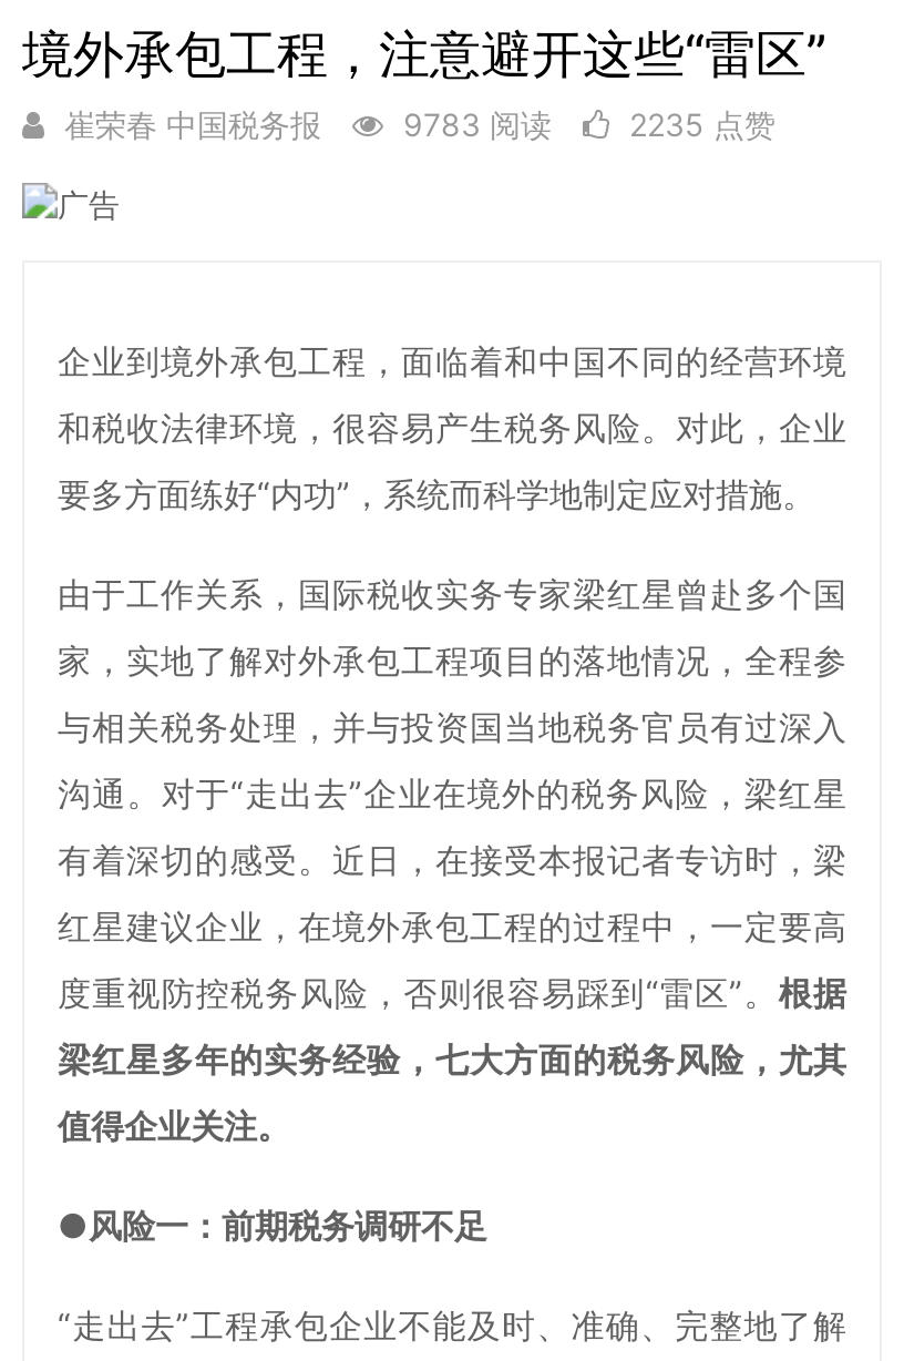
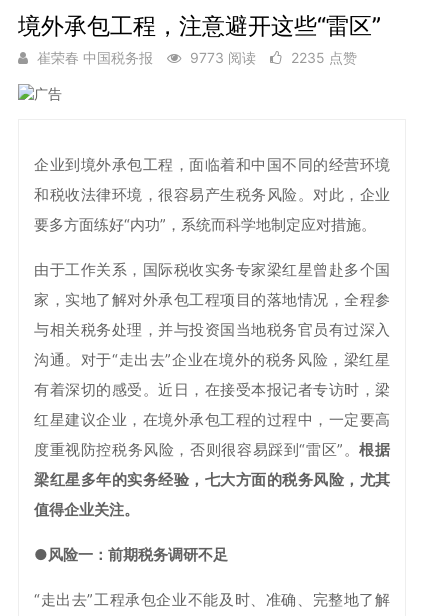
- 崔荣春 中国税务报 9783 阅读 2235 点赞
+ 崔荣春 中国税务报 9773 阅读 2235 点赞
